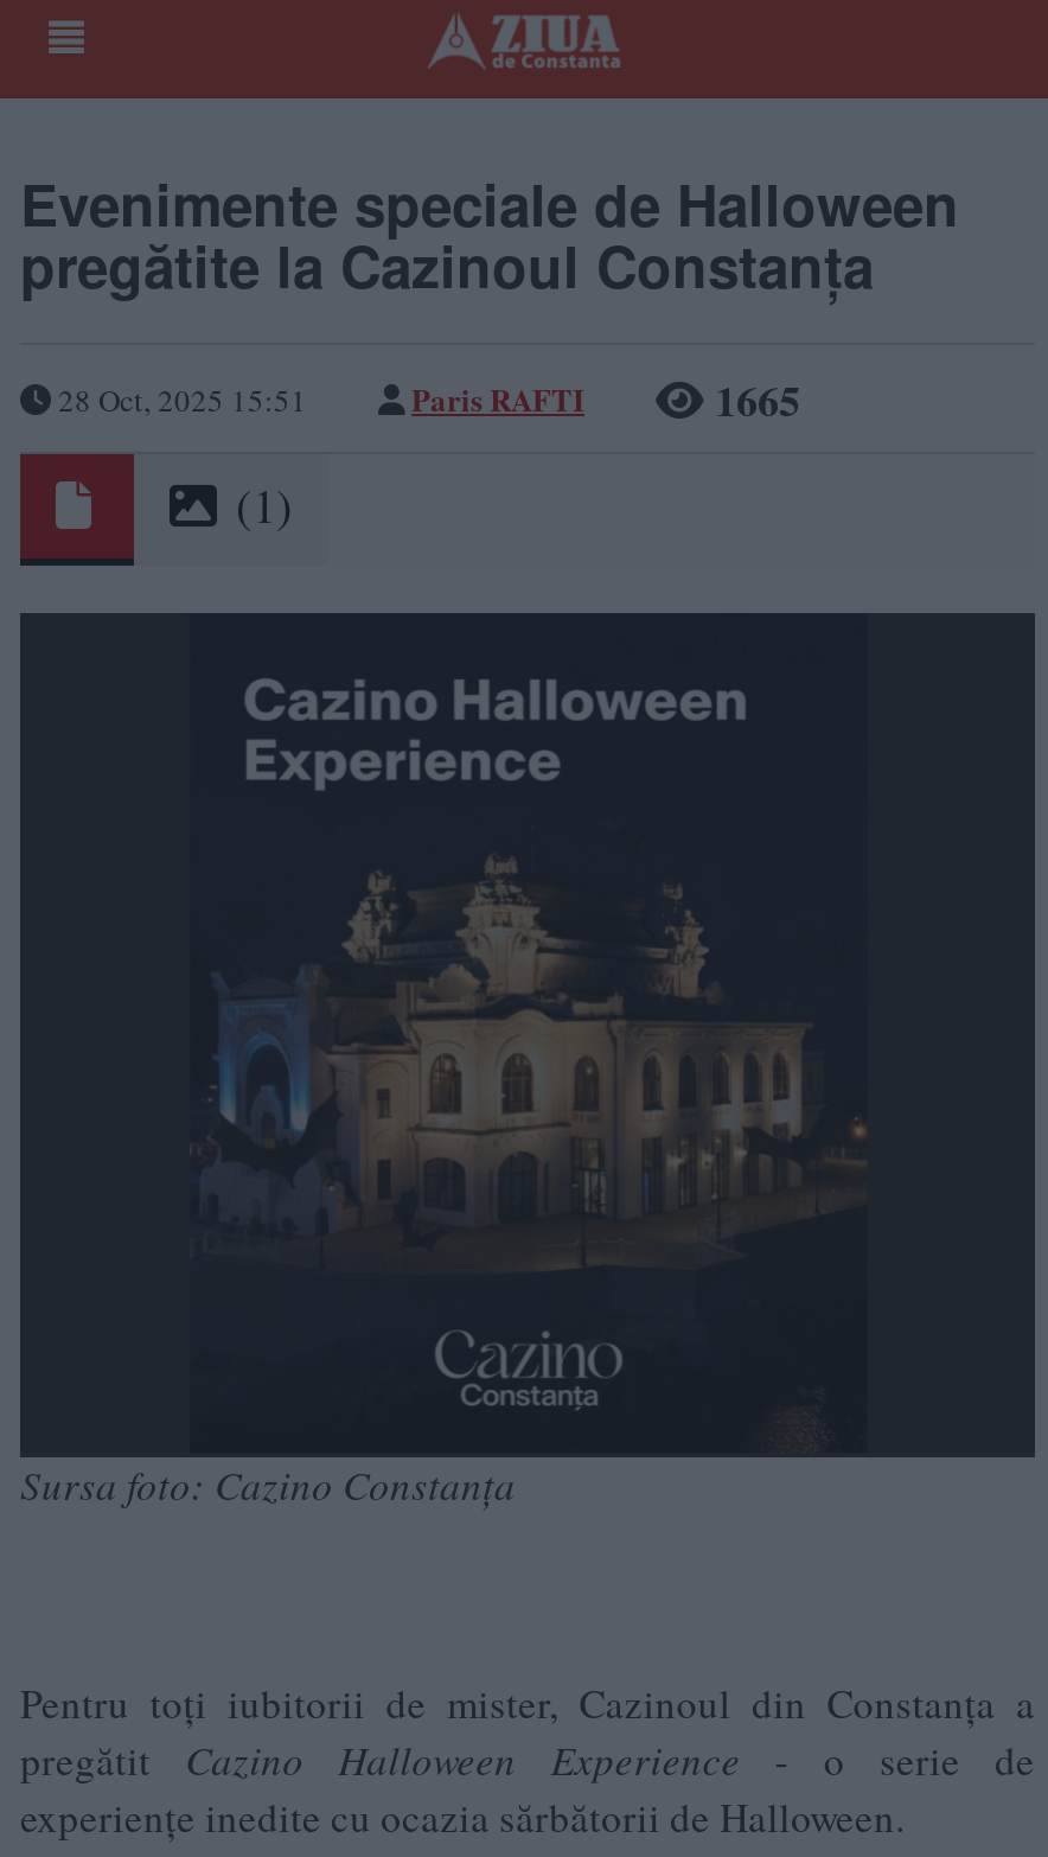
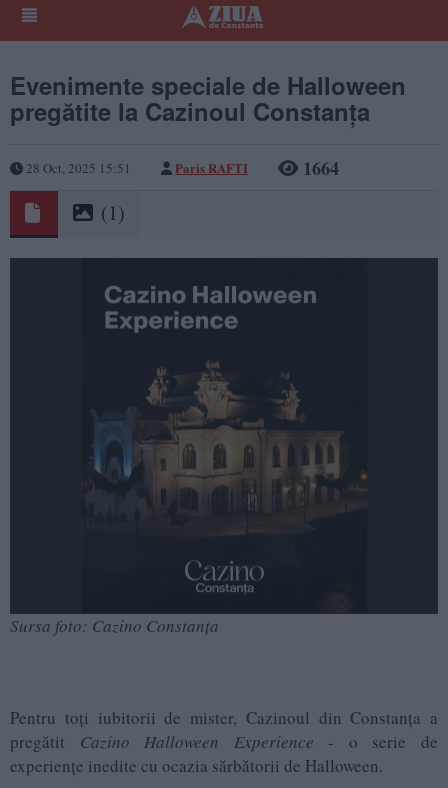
- 1665
+ 1664
